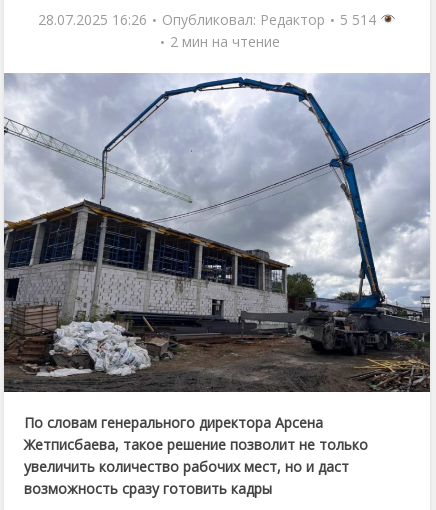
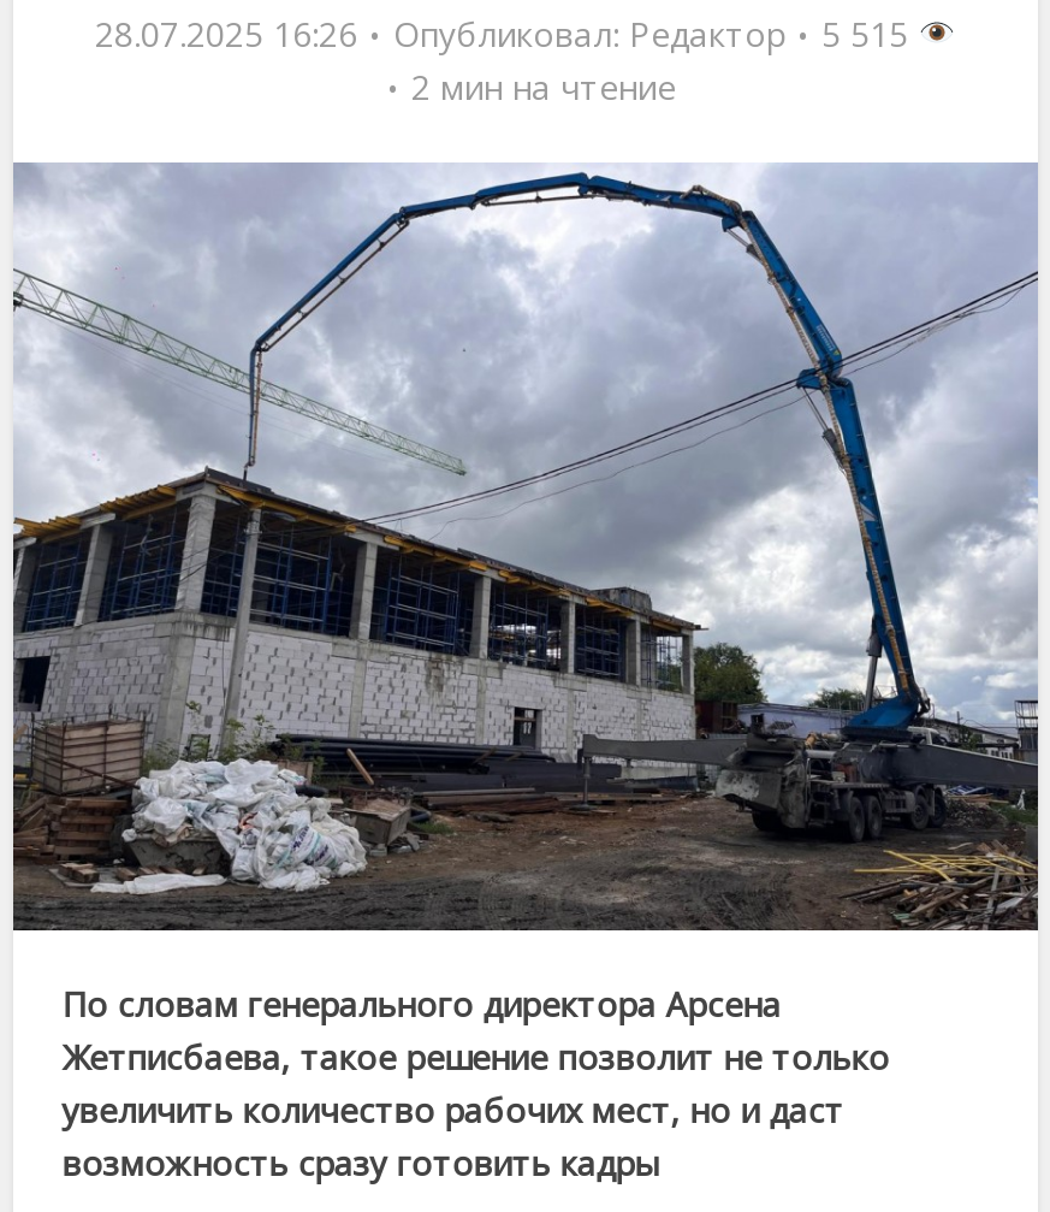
- 28.07.2025 16:26 Опубликовал: Редактор 5 514
+ 28.07.2025 16:26 Опубликовал: Редактор 5 515
